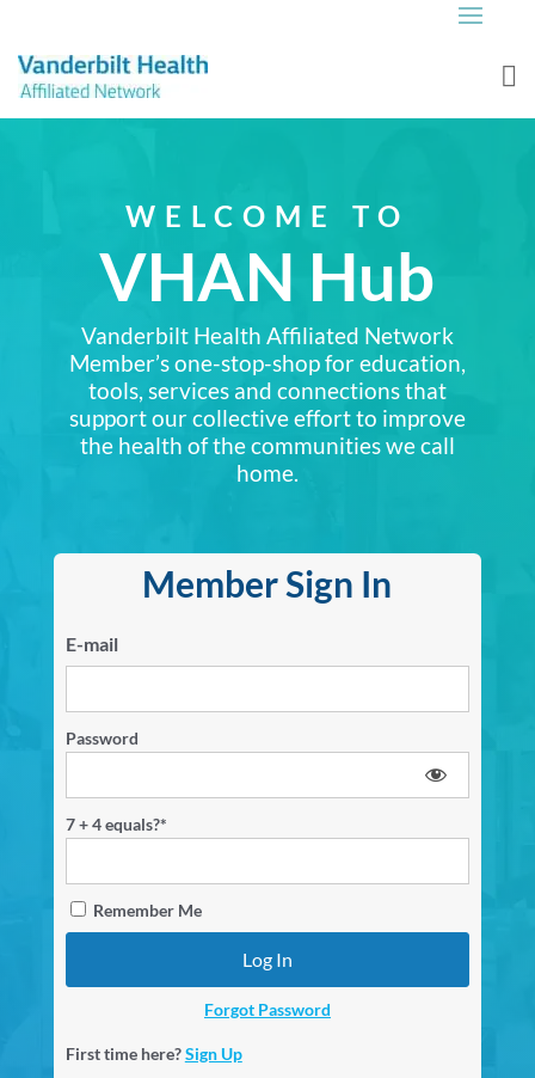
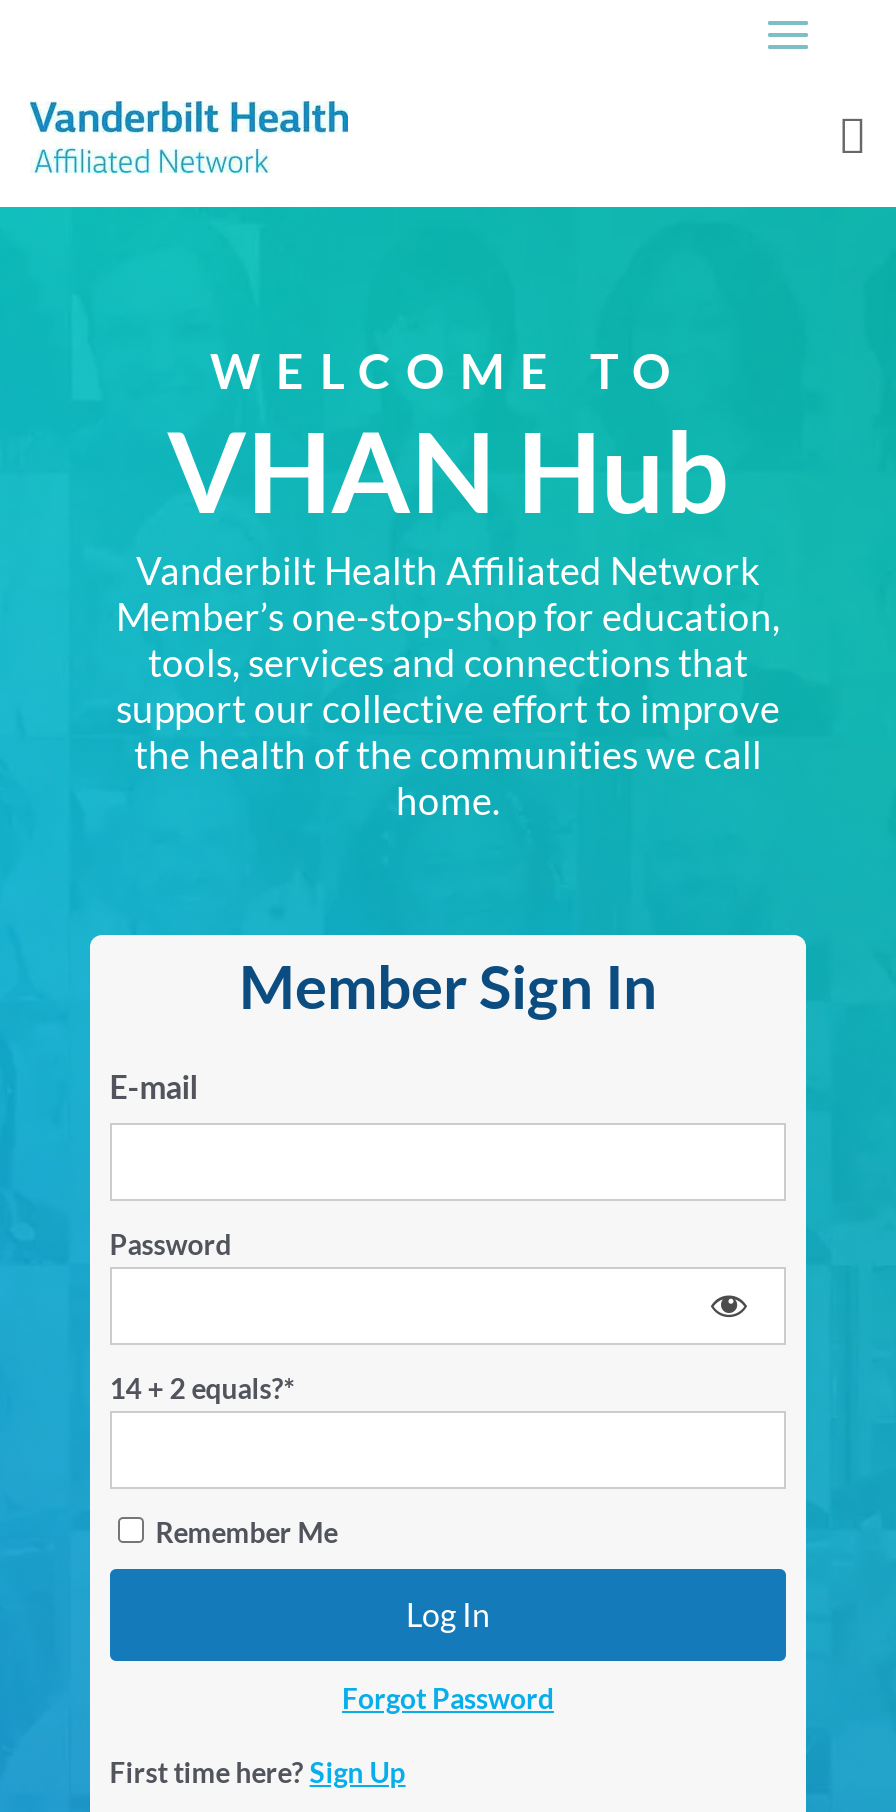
- 7 + 4 equals?*
+ 14 + 2 equals?*
